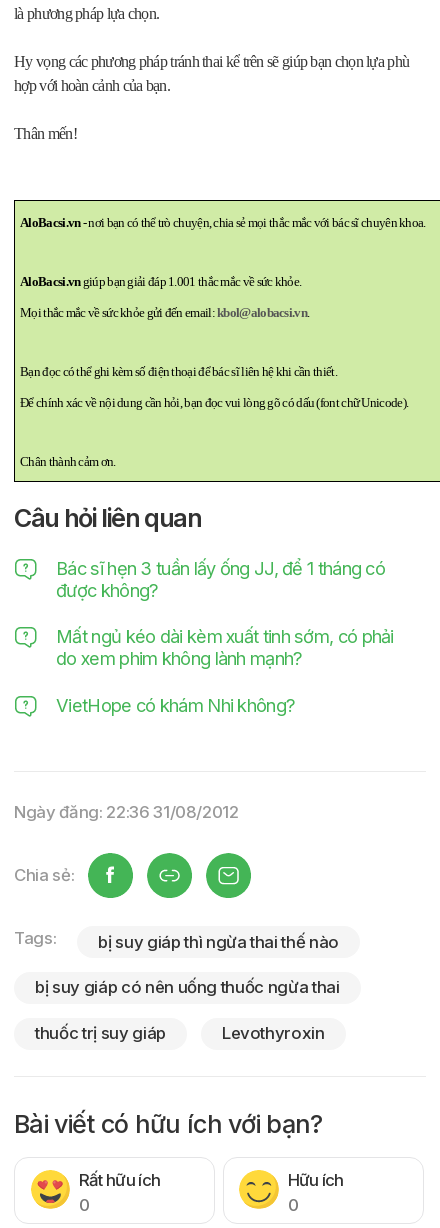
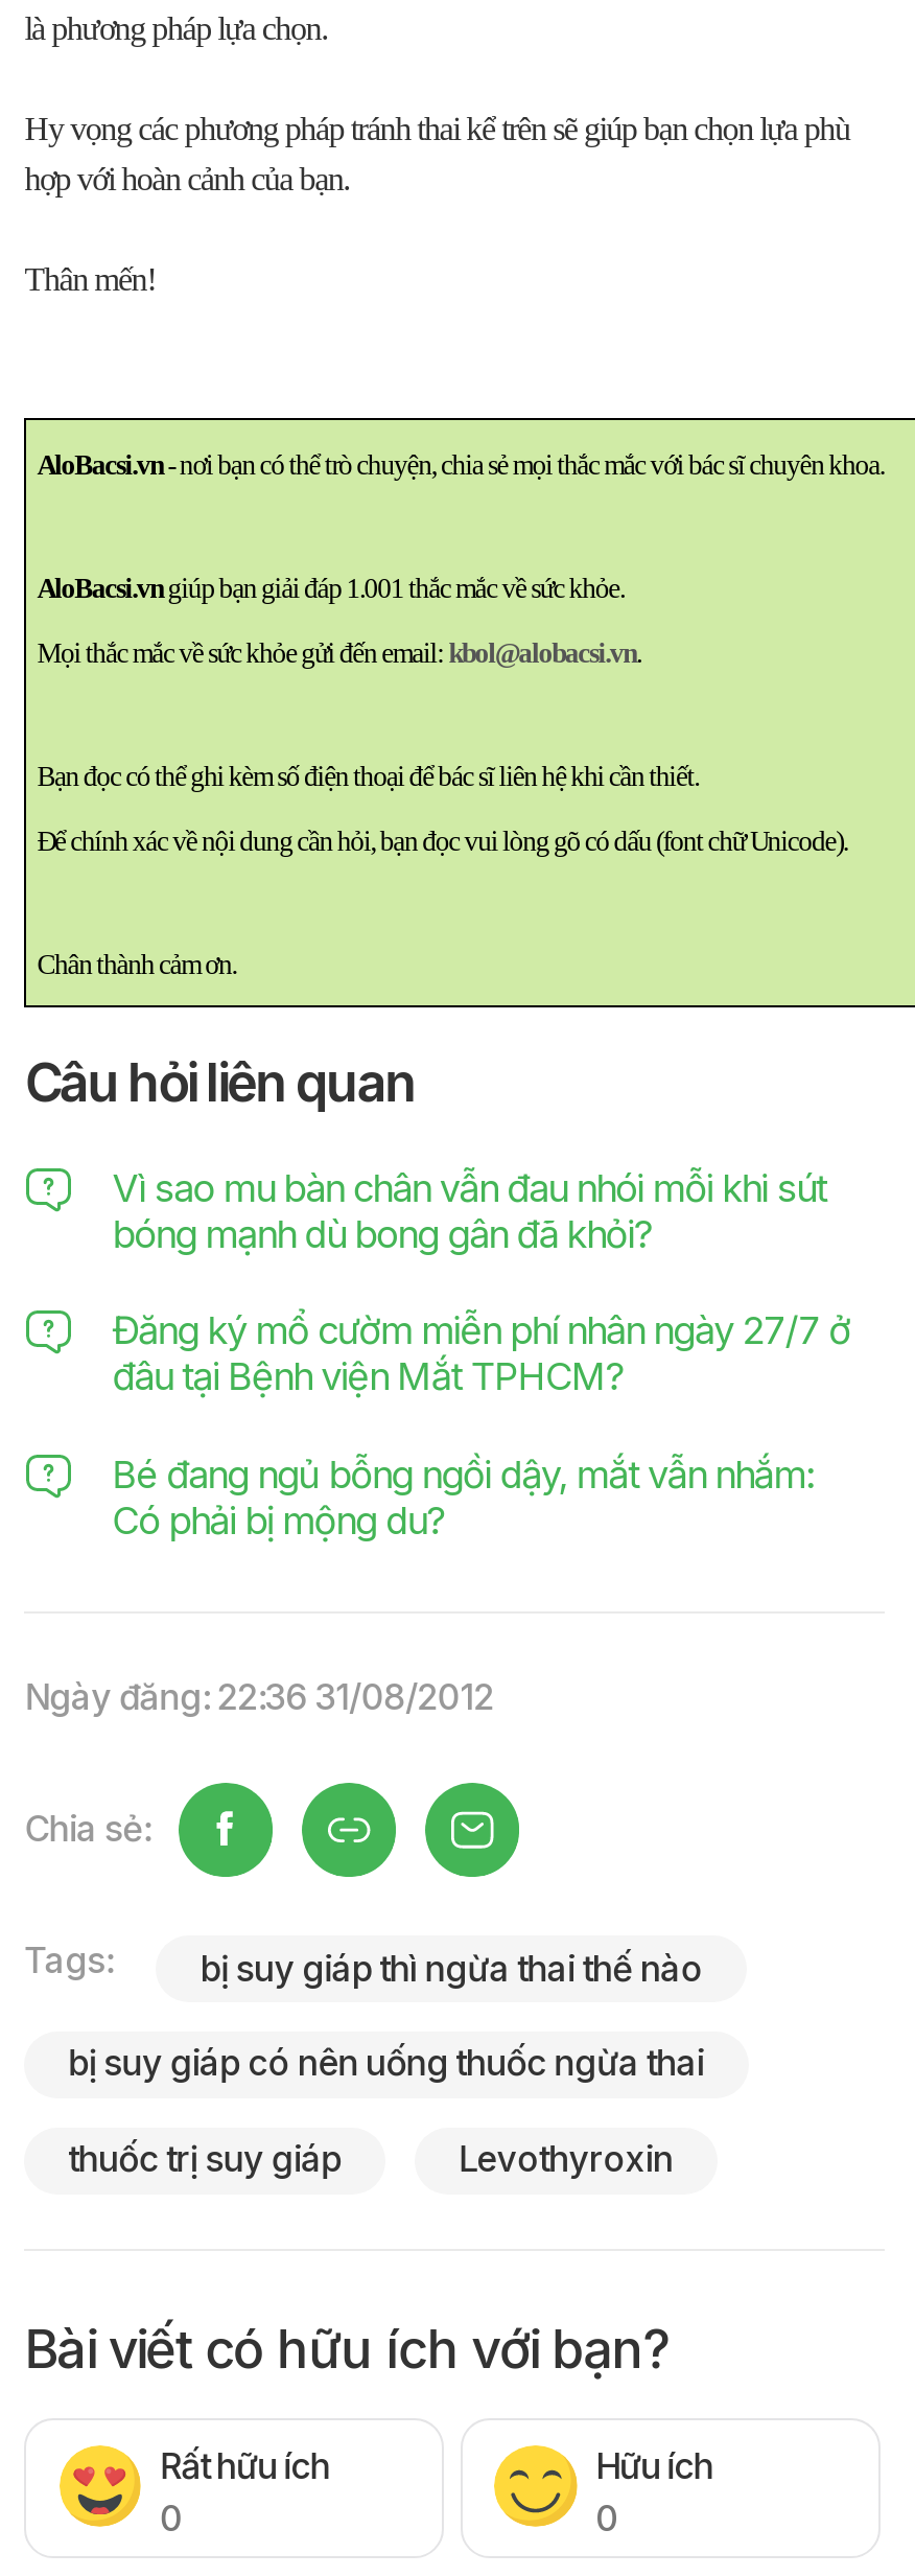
- Bác sĩ hẹn 3 tuần lấy ống JJ, để 1 tháng có
- được không?
+ Vì sao mu bàn chân vẫn đau nhói mỗi khi sút
+ bóng mạnh dù bong gân đã khỏi?

- Mất ngủ kéo dài kèm xuất tinh sớm, có phải
- do xem phim không lành mạnh?
+ Đăng ký mổ cườm miễn phí nhân ngày 27/7 ở
+ đâu tại Bệnh viện Mắt TPHCM?

- VietHope có khám Nhi không?
+ Bé đang ngủ bỗng ngồi dậy, mắt vẫn nhắm:
+ Có phải bị mộng du?
